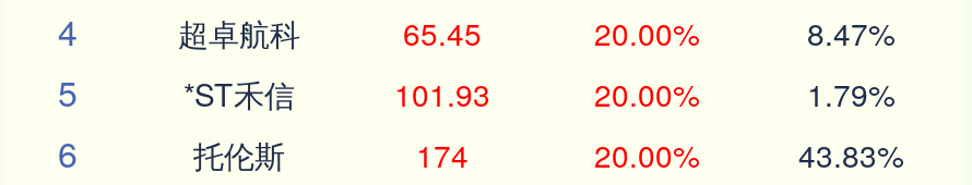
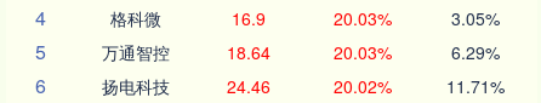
- 超卓航科
- 65.45
- 20.00%
- 8.47%
+ 格科微
+ 16.9
+ 20.03%
+ 3.05%

- *ST禾信
- 101.93
- 20.00%
- 1.79%
+ 万通智控
+ 18.64
+ 20.03%
+ 6.29%

- 托伦斯
- 174
- 20.00%
- 43.83%
+ 扬电科技
+ 24.46
+ 20.02%
+ 11.71%
